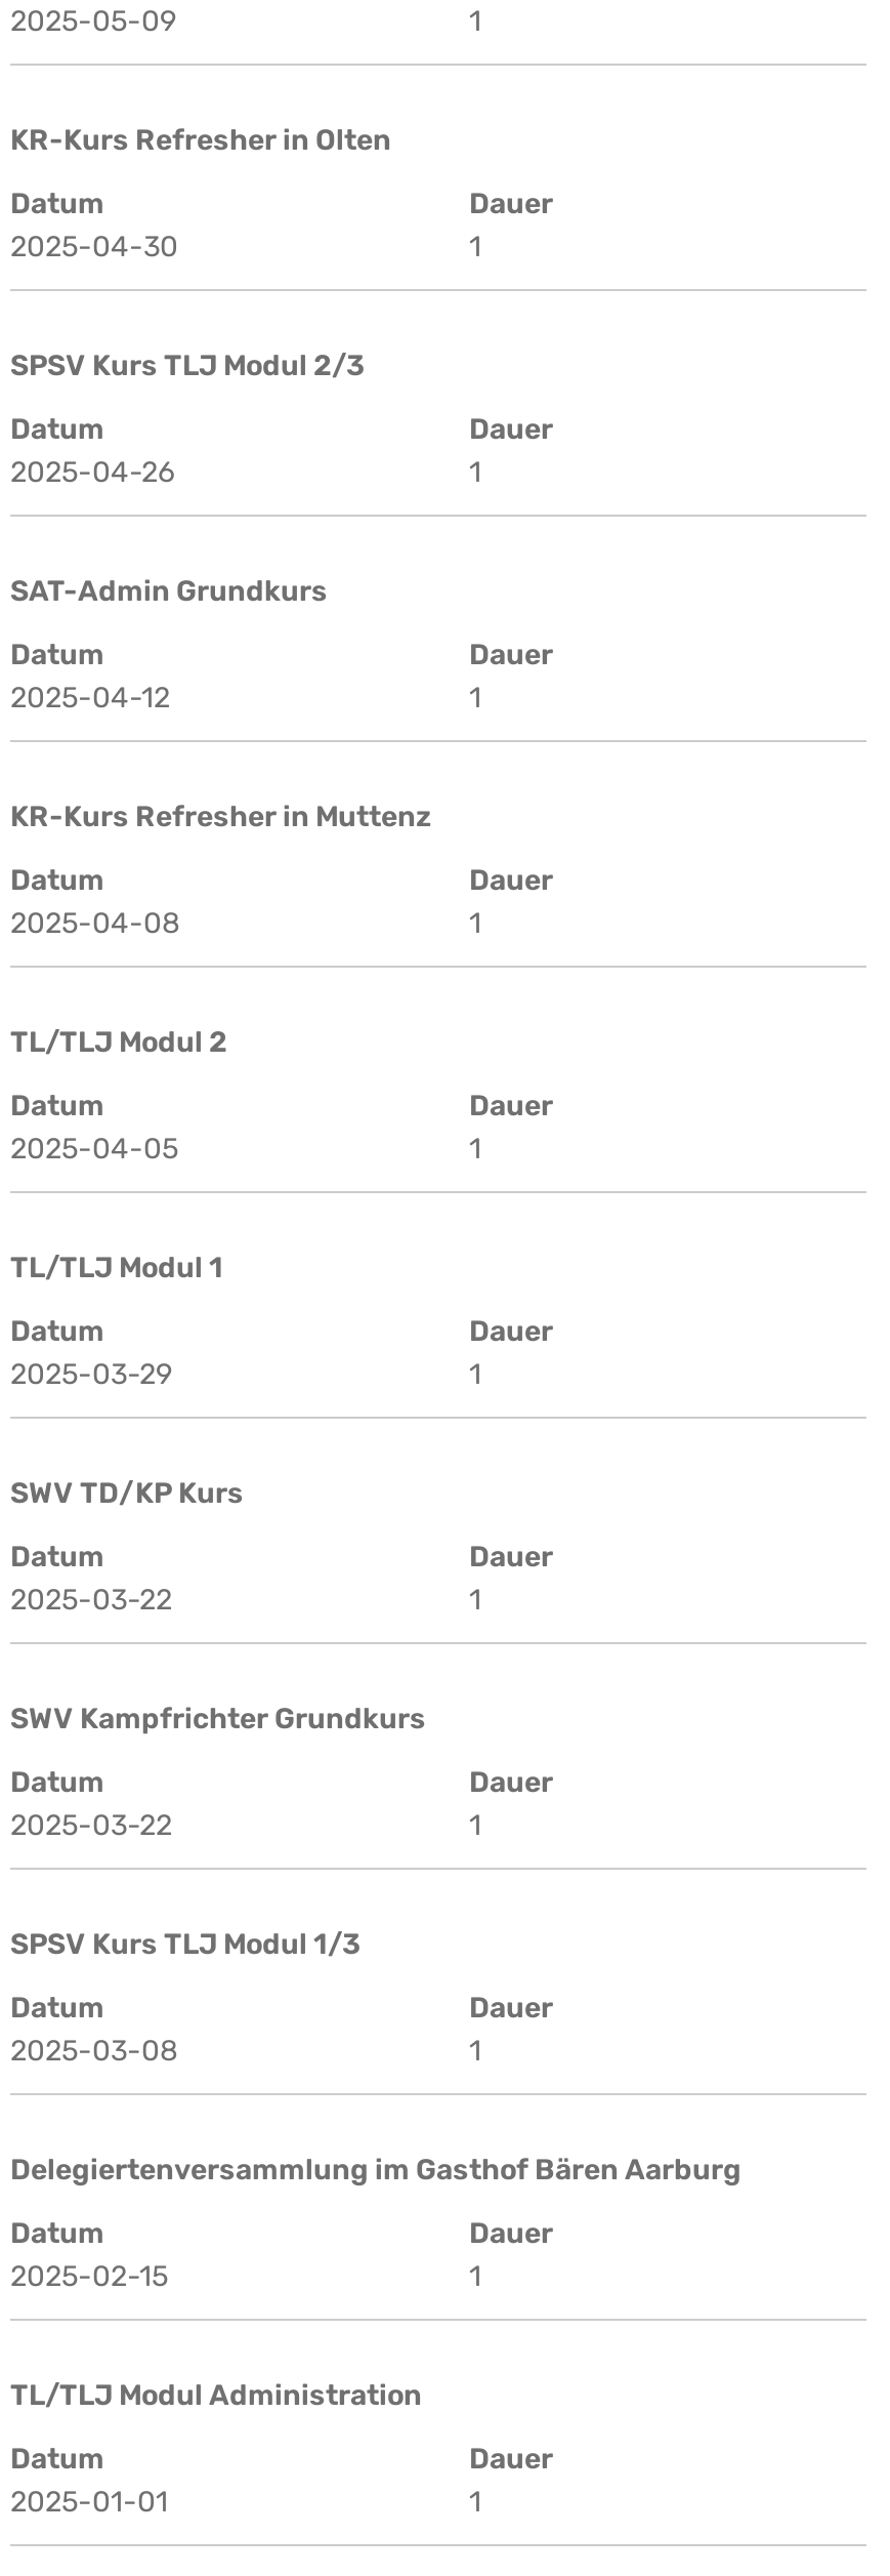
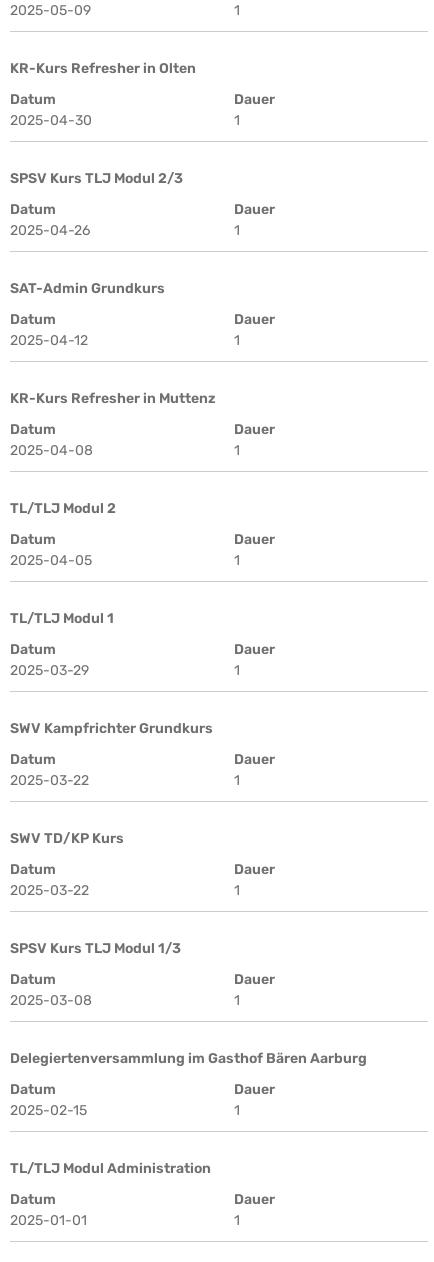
moved down: SWV TD/KP Kurs

moved up: SWV Kampfrichter Grundkurs
